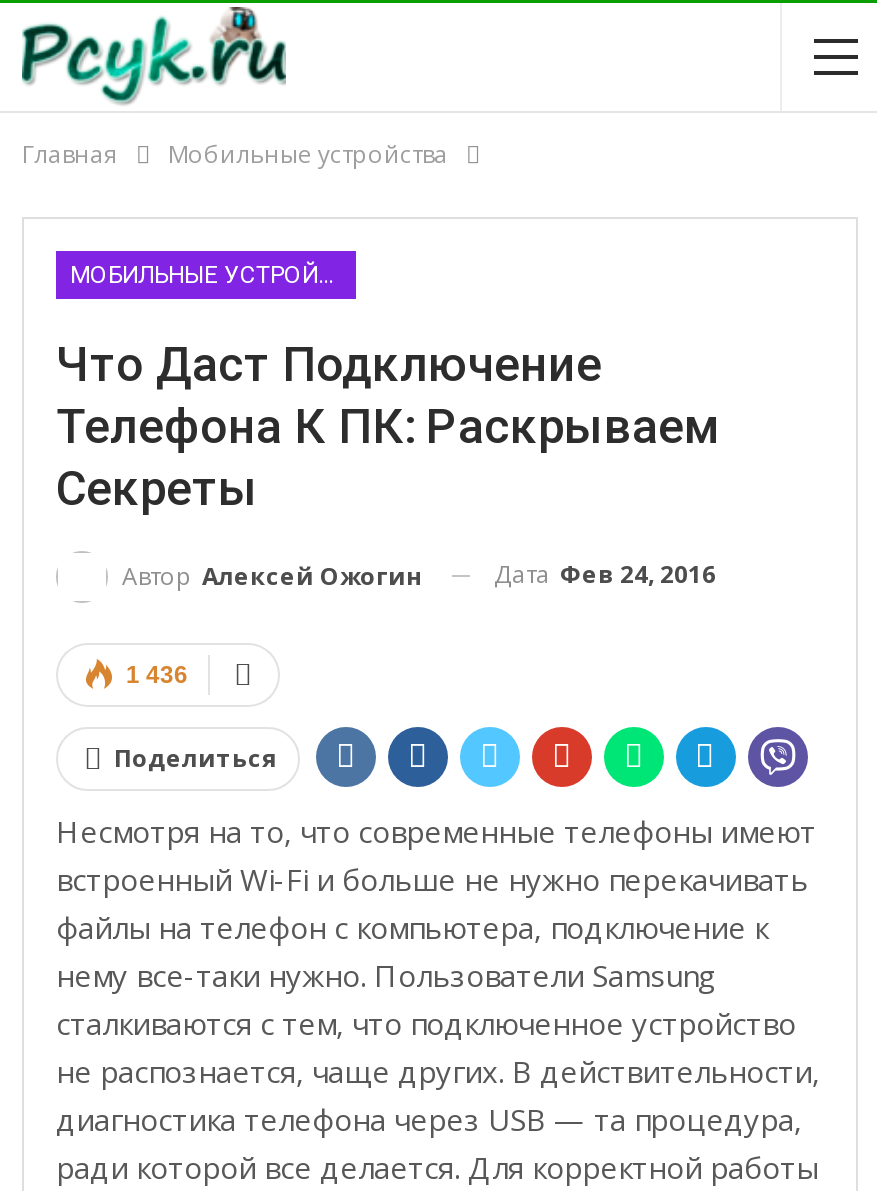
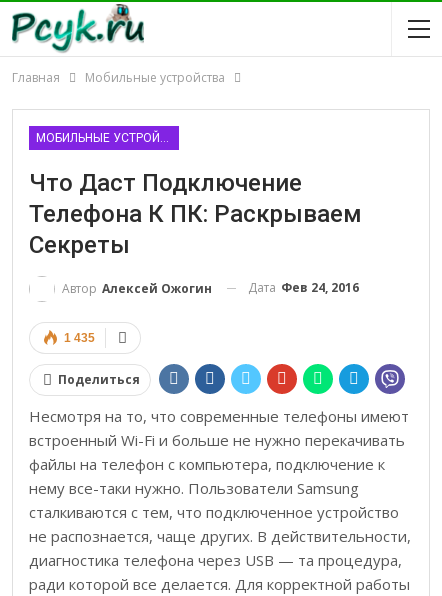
- 1 436
+ 1 435
